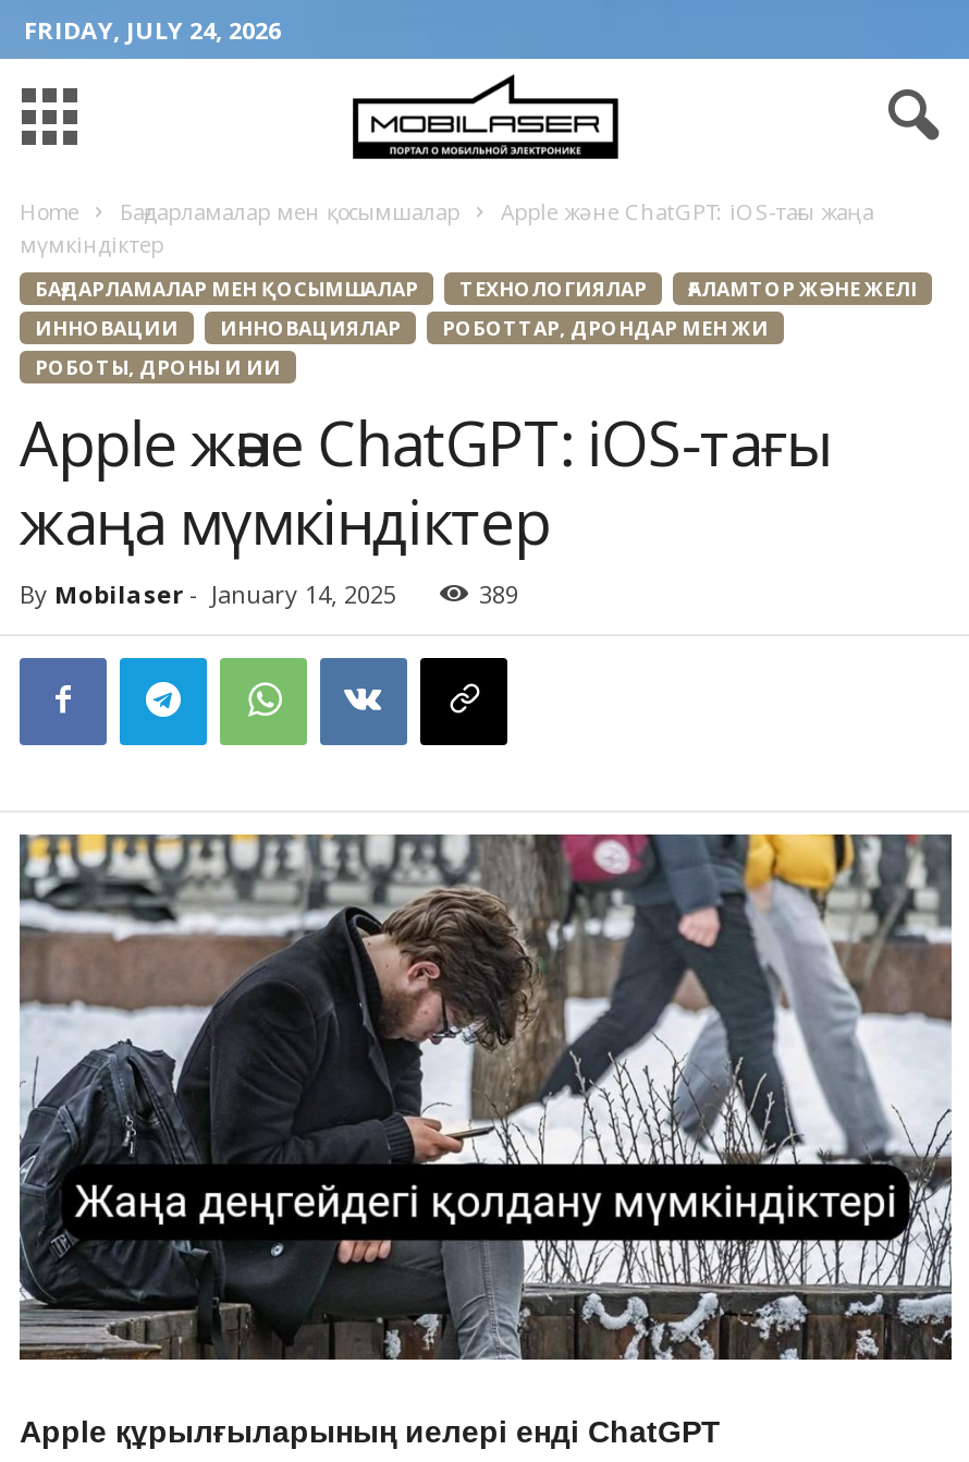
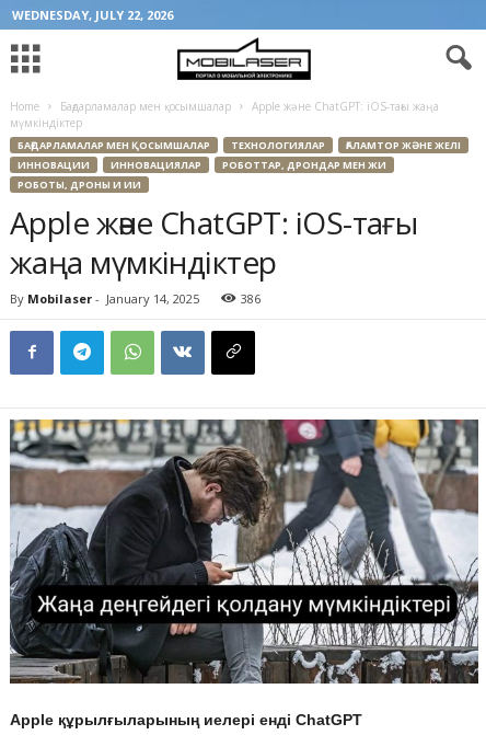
- FRIDAY, JULY 24, 2026
+ WEDNESDAY, JULY 22, 2026

- 389
+ 386
